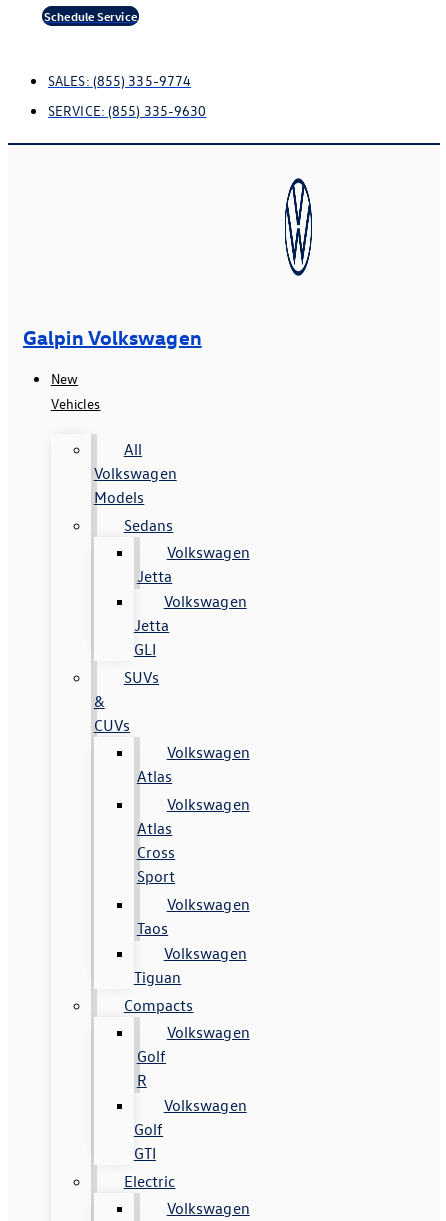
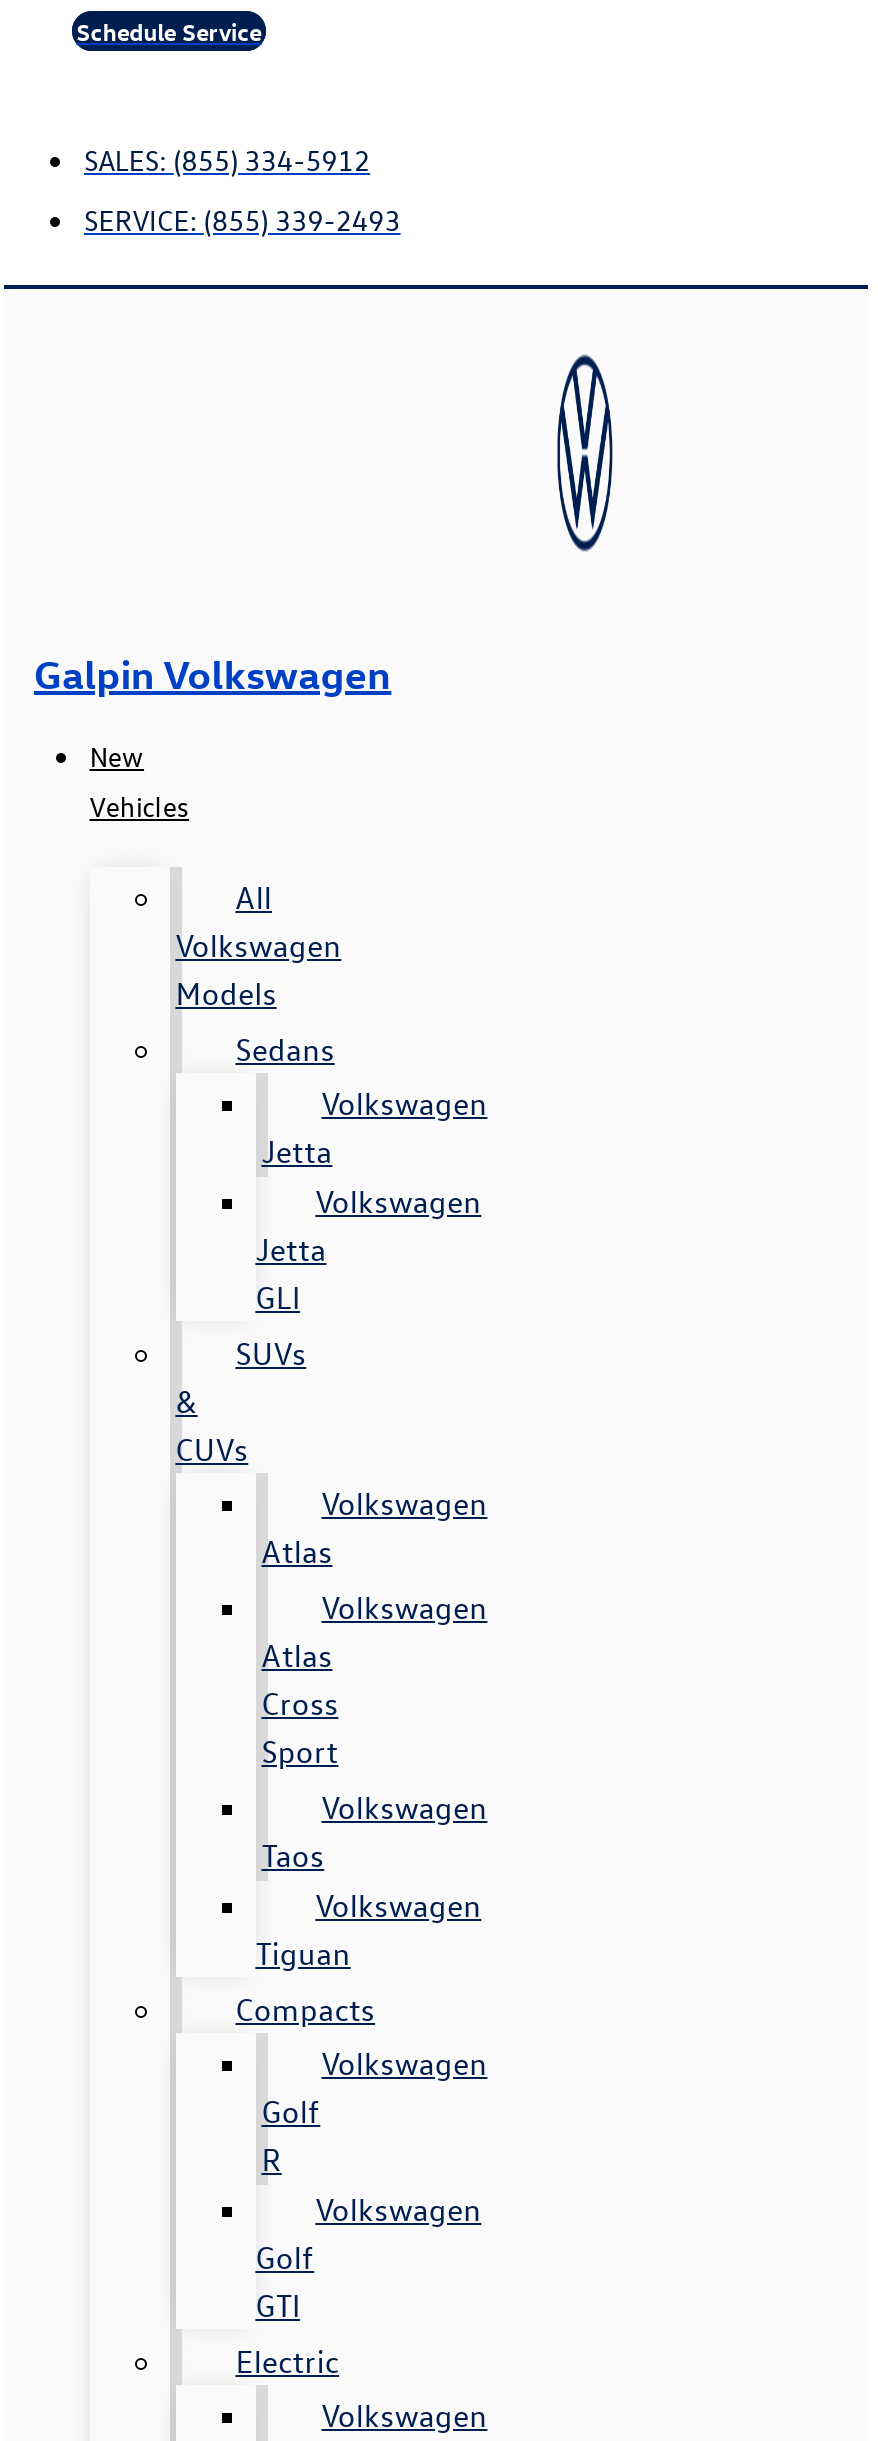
- SALES: (855) 335-9774
+ SALES: (855) 334-5912

- SERVICE: (855) 335-9630
+ SERVICE: (855) 339-2493
